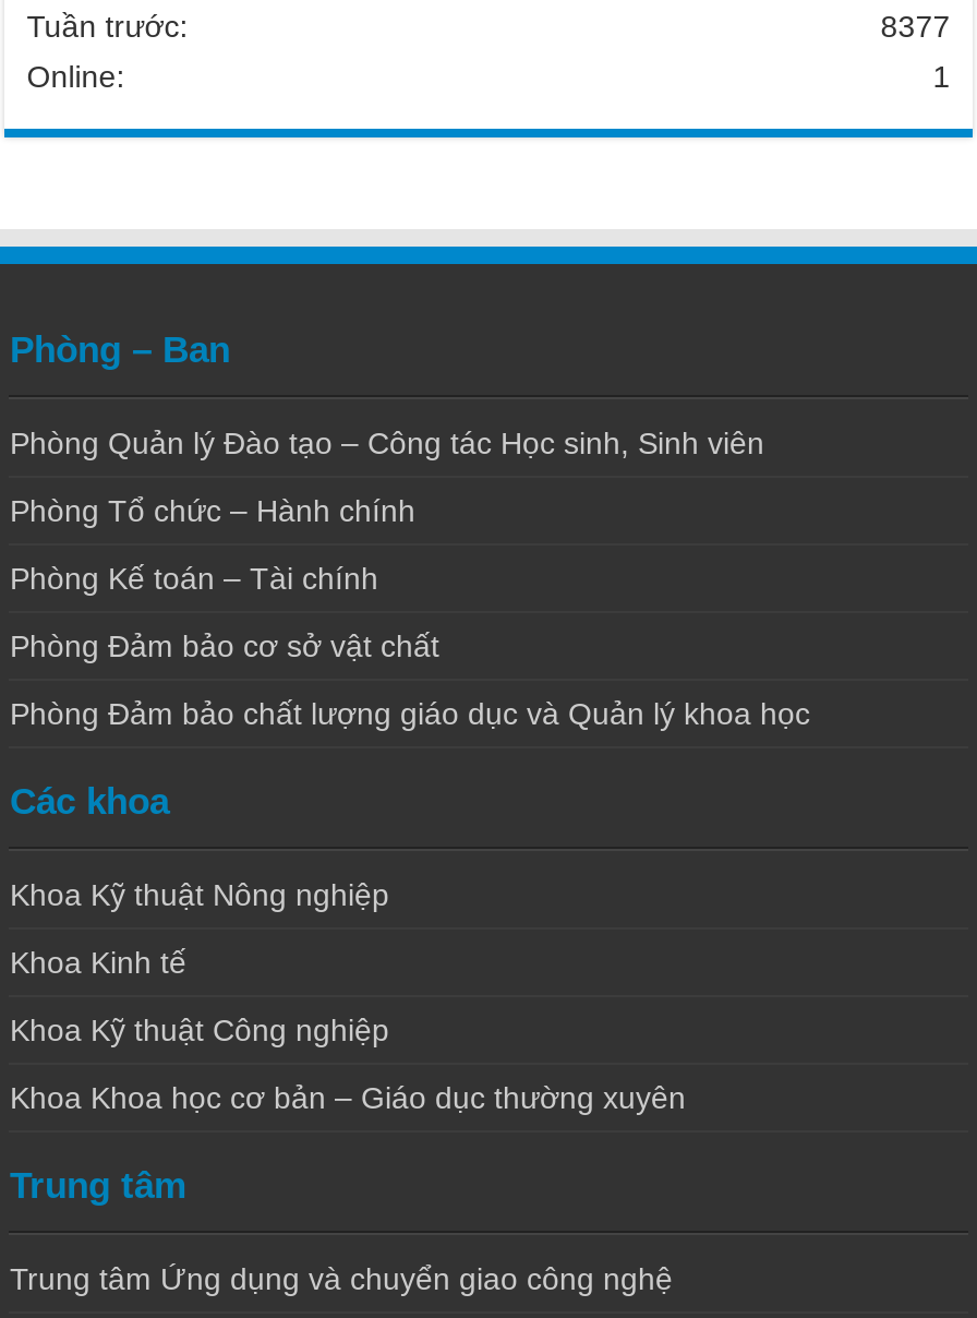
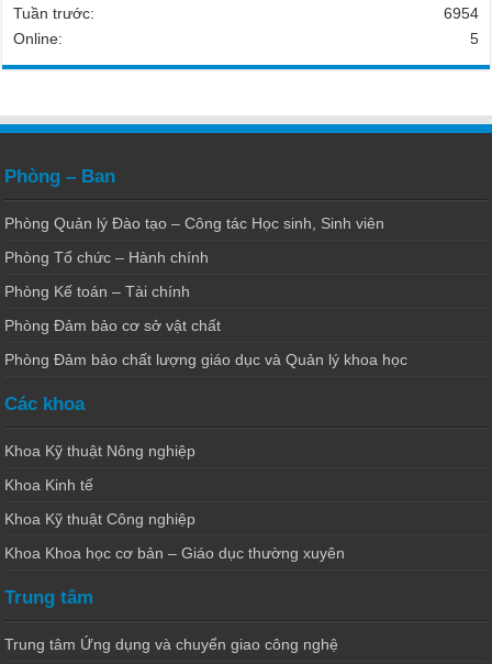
- 8377
+ 6954

- 1
+ 5
